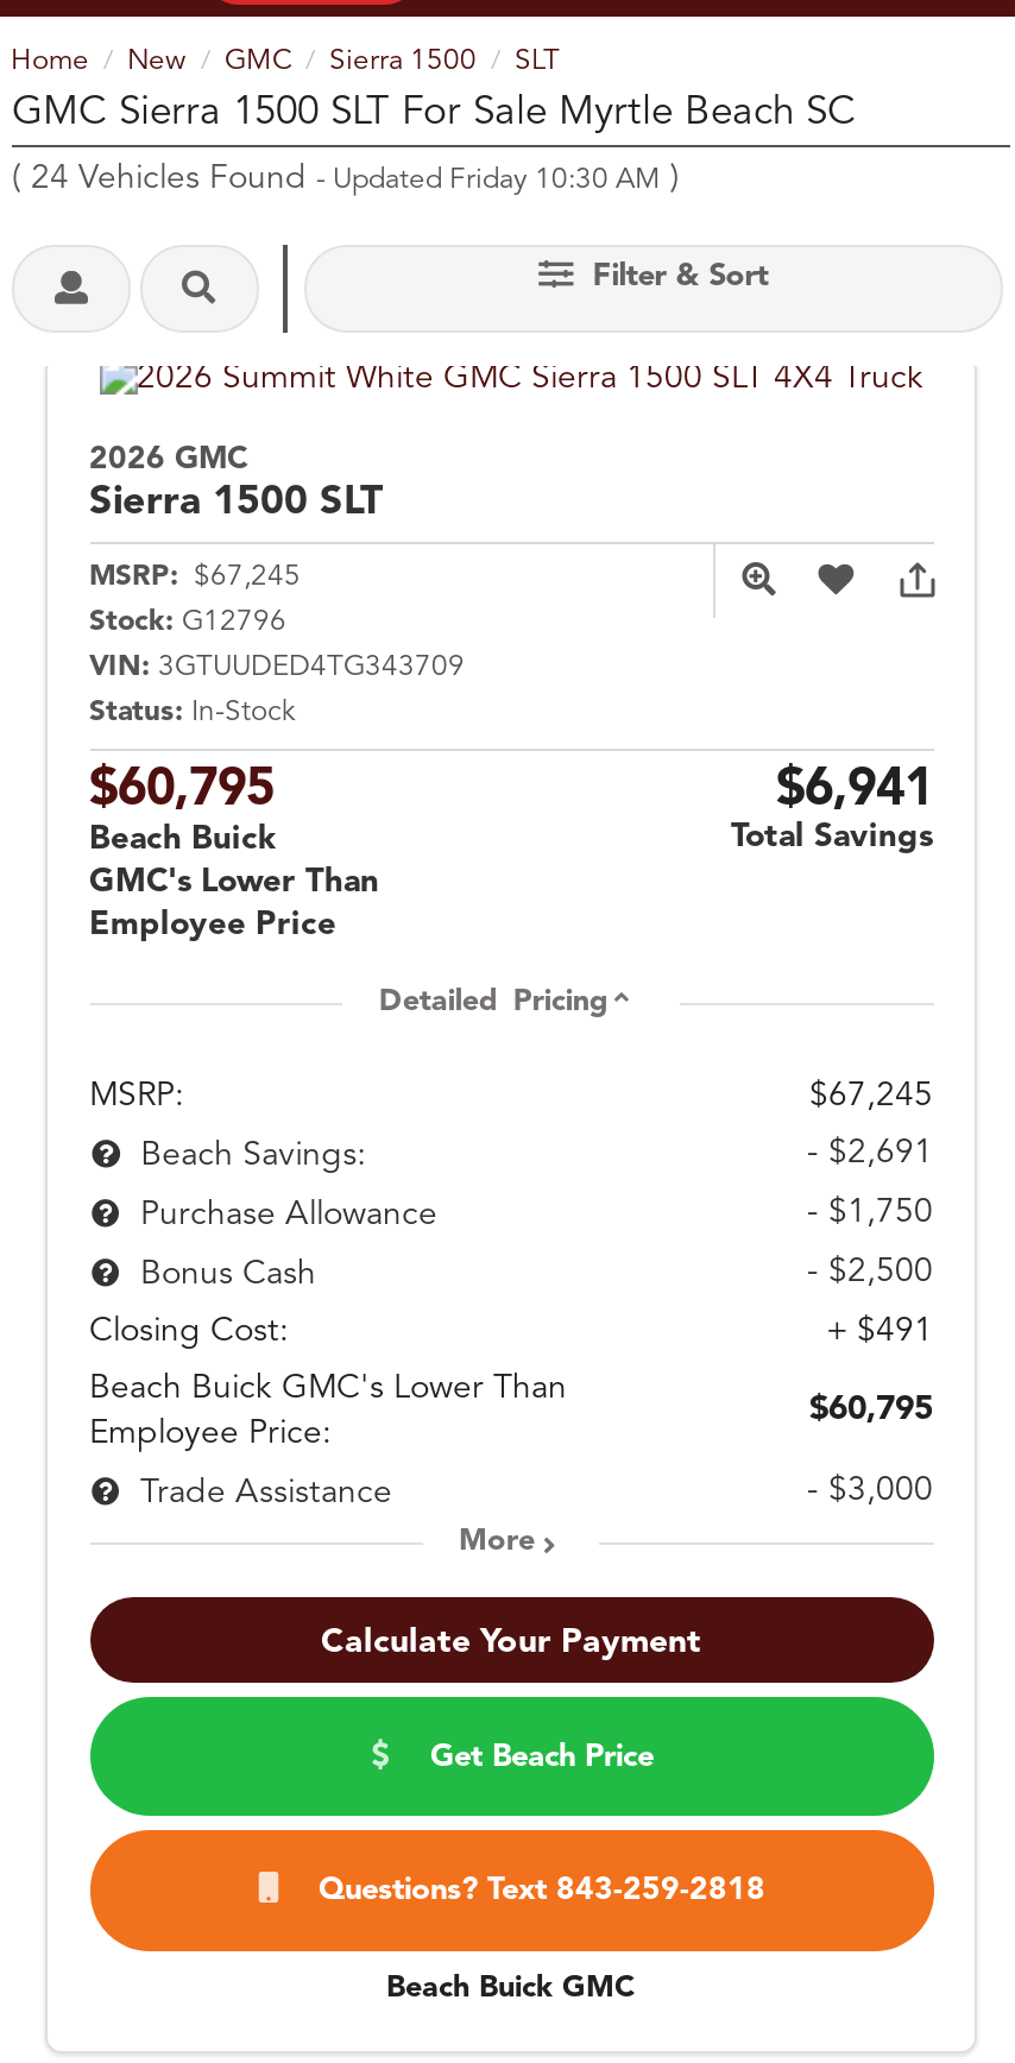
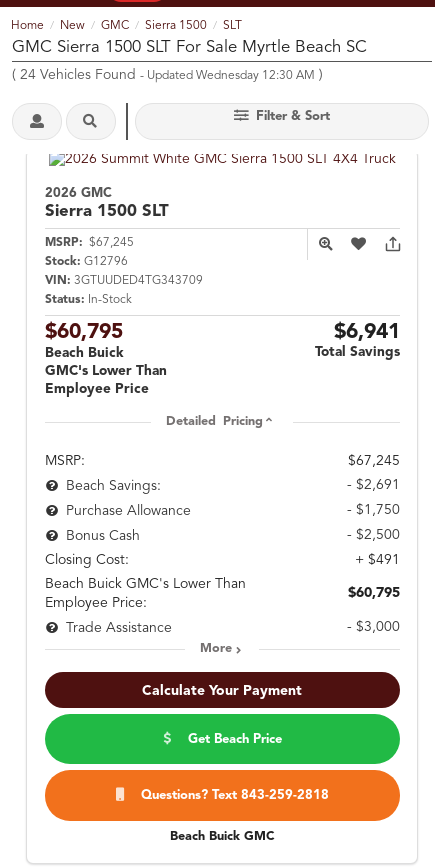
- (24 Vehicles Found - Updated Friday 10:30 AM)
+ (24 Vehicles Found - Updated Wednesday 12:30 AM)
